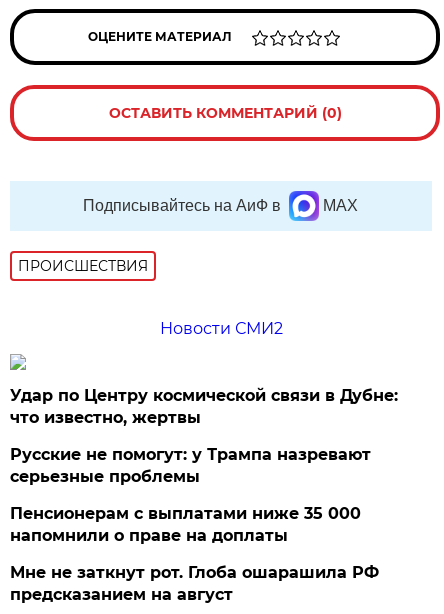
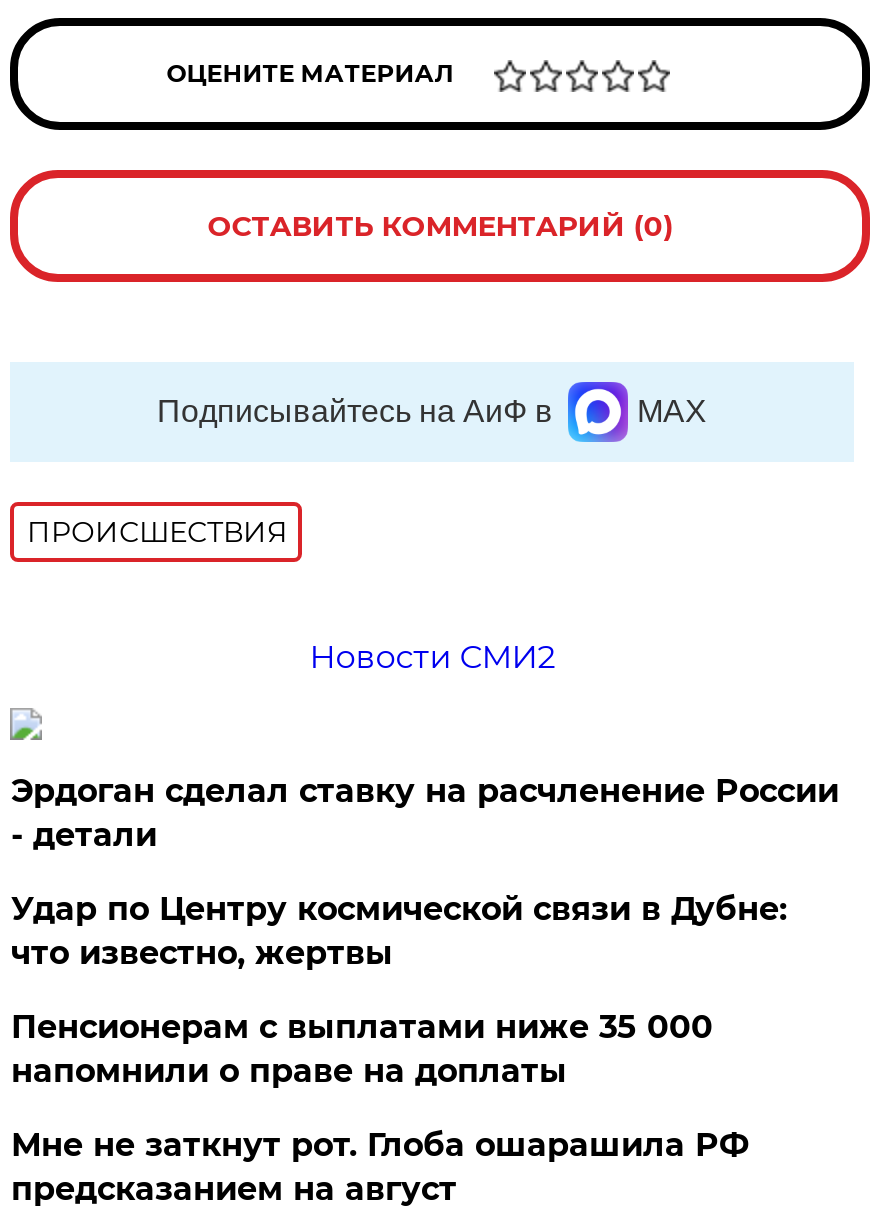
+ Эрдоган сделал ставку на расчленение России
+ - детали

moved down: Удар по Центру космической связи в Дубне: | что известно, жертвы

- Русские не помогут: у Трампа назревают
- серьезные проблемы
